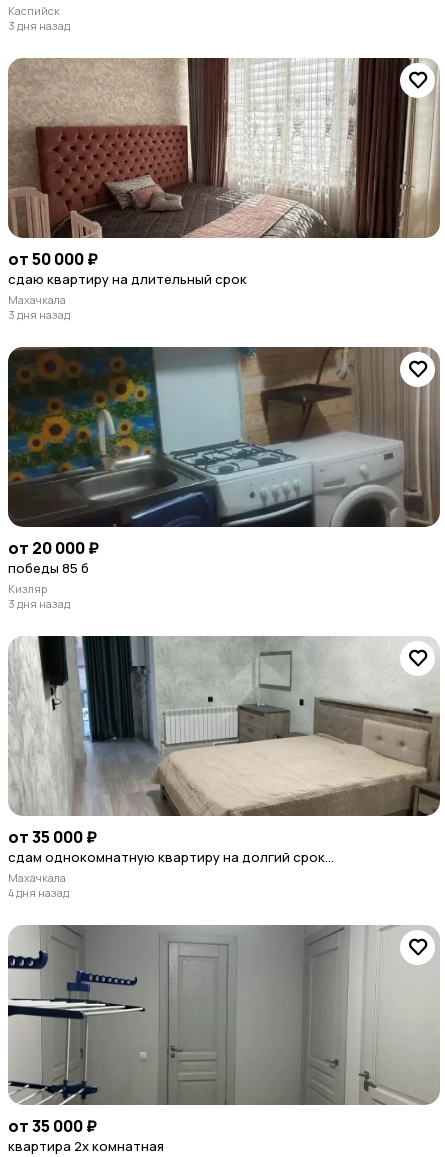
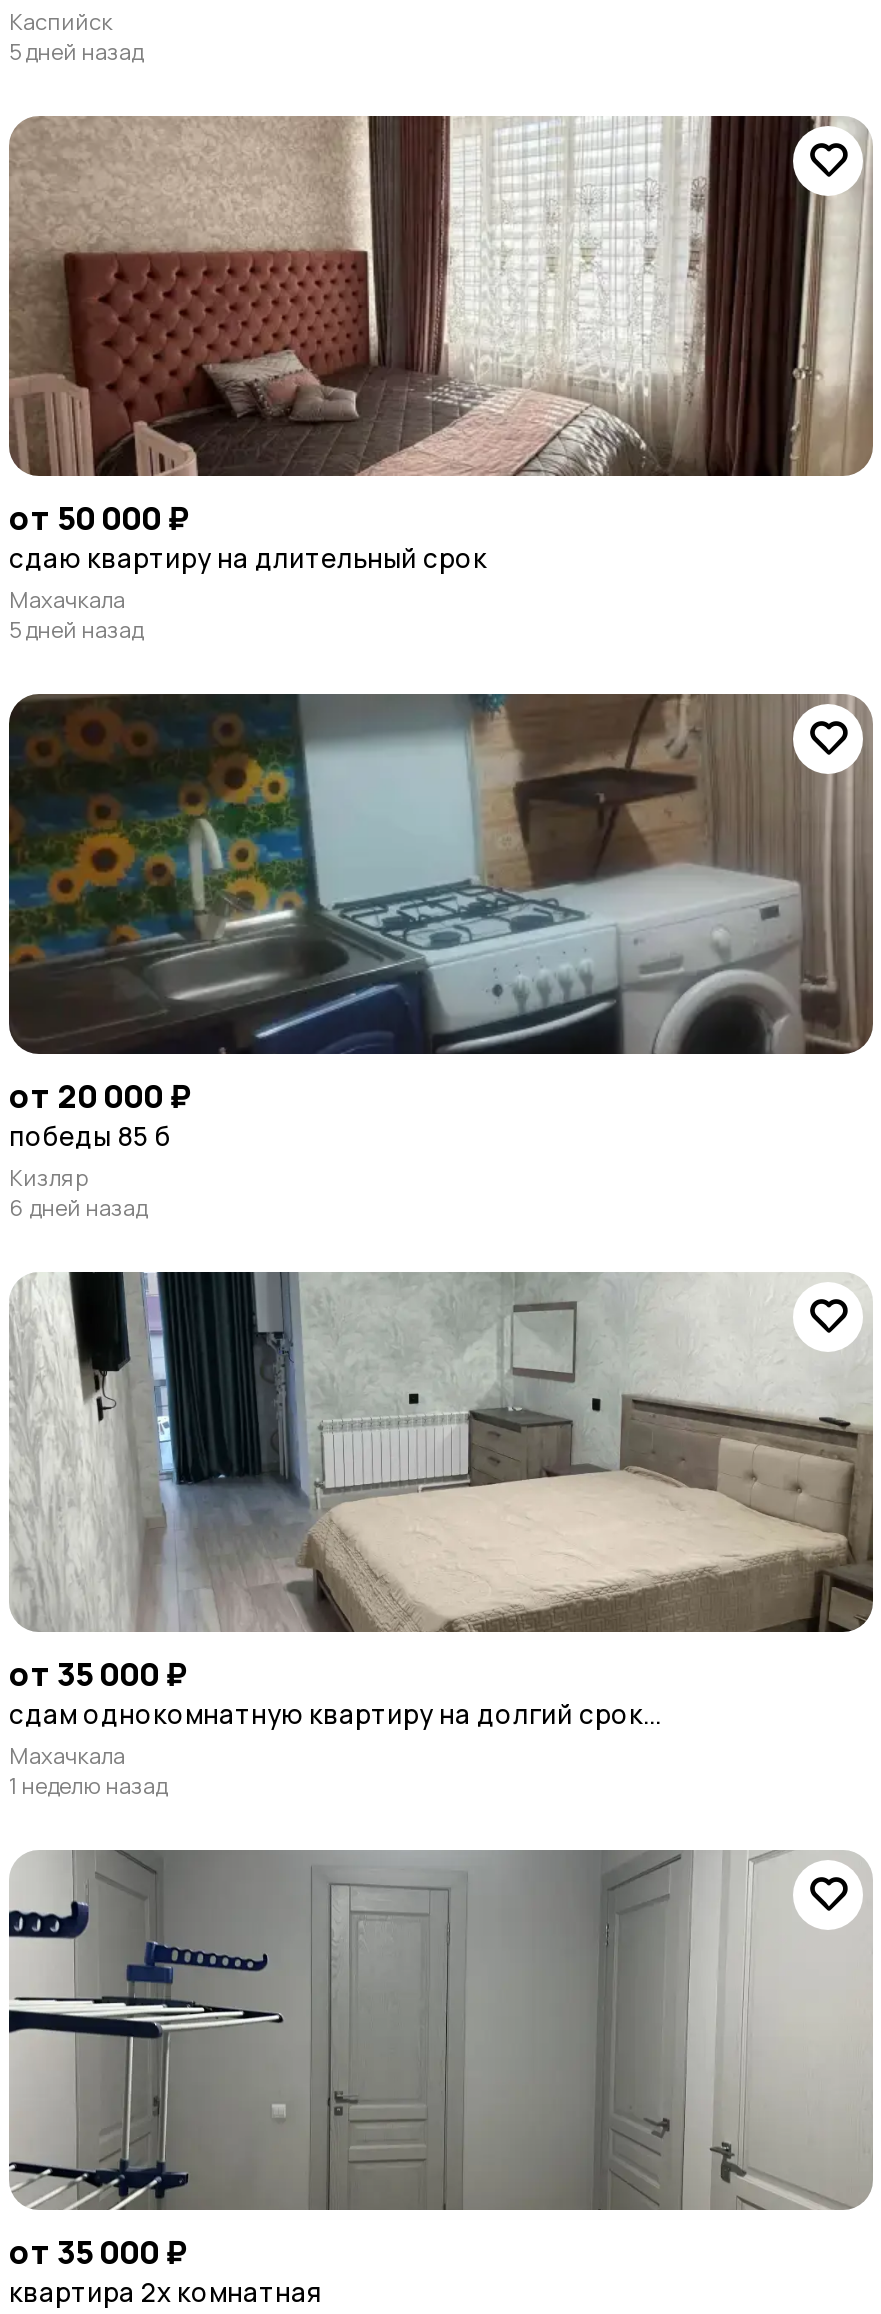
- 3 дня назад
+ 5 дней назад

- 3 дня назад
+ 5 дней назад

- 3 дня назад
+ 6 дней назад

- 4 дня назад
+ 1 неделю назад
